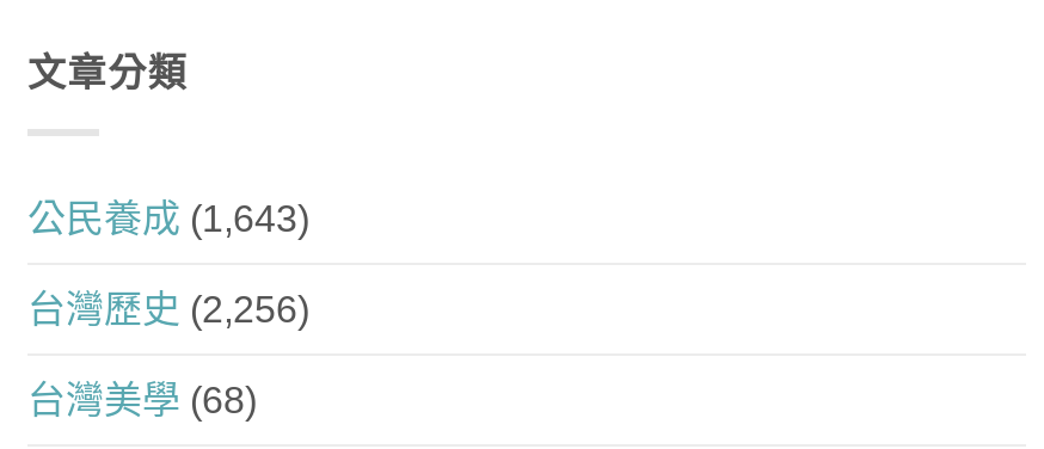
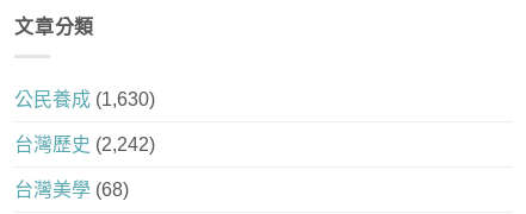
- 公民養成(1,643)
+ 公民養成(1,630)

- 台灣歷史(2,256)
+ 台灣歷史(2,242)
